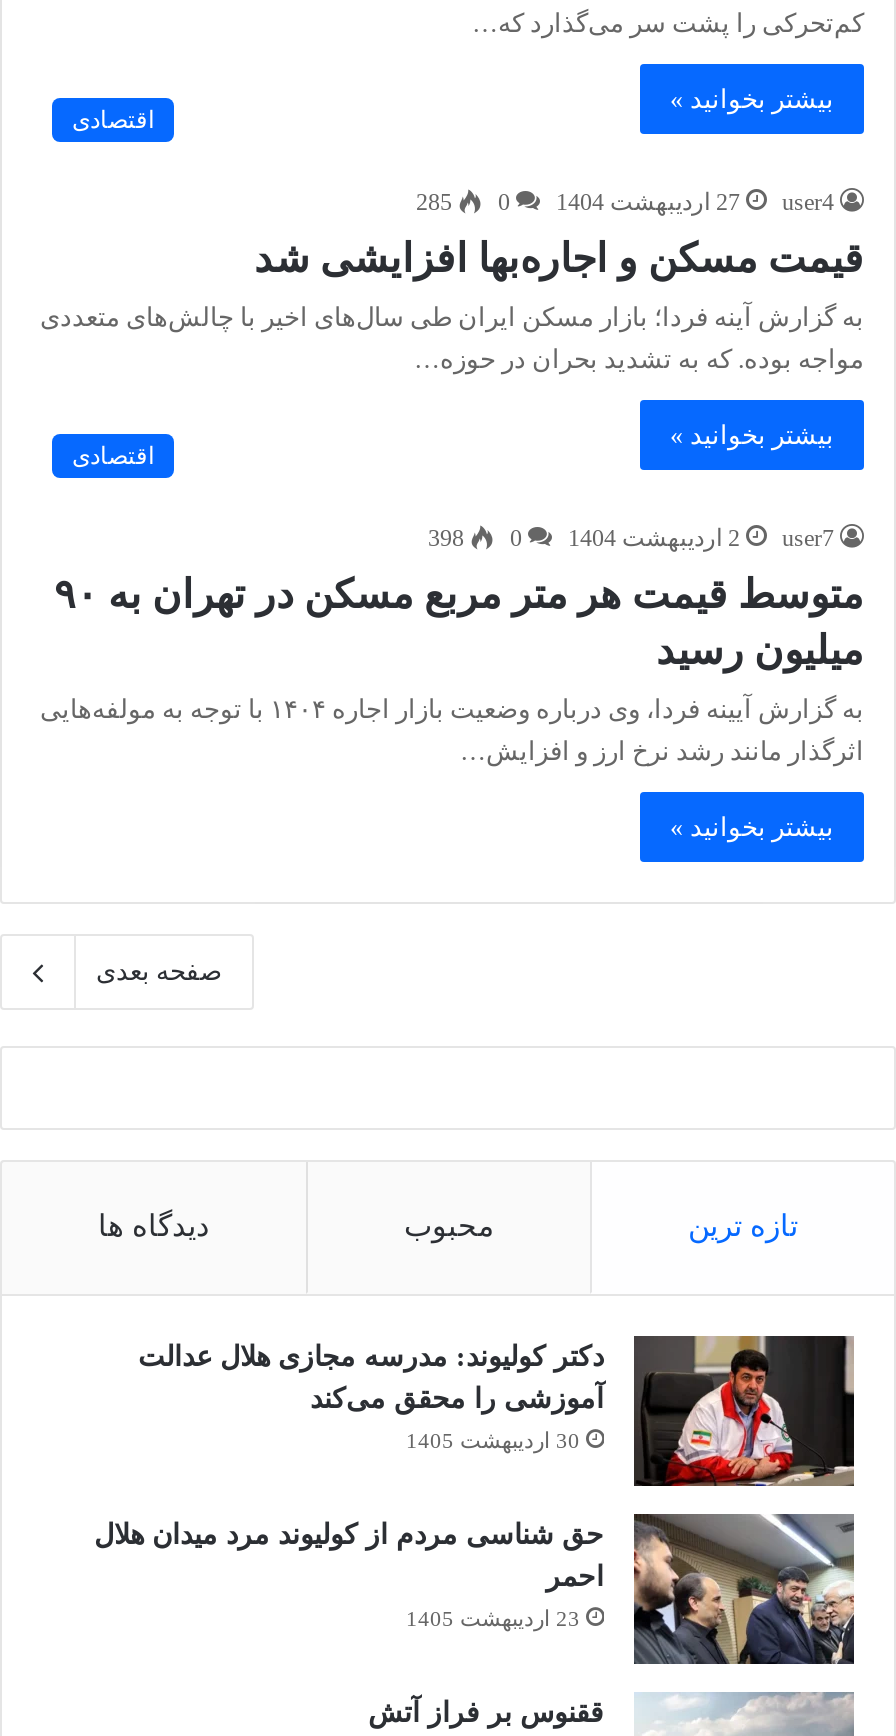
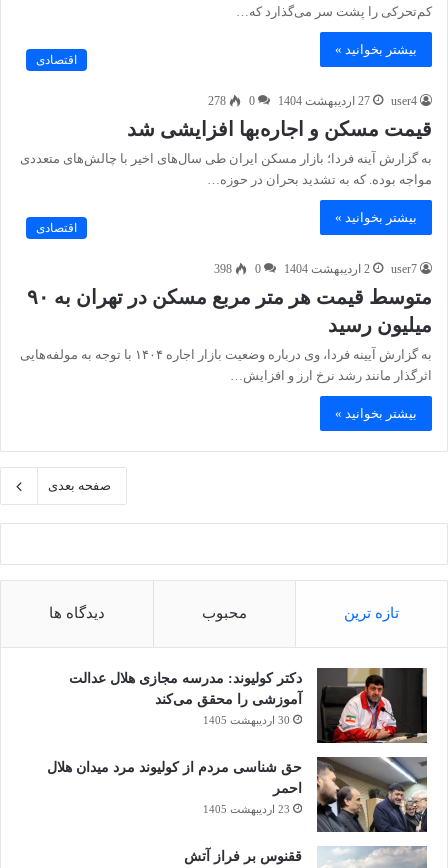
- 285 0
+ 278 0
